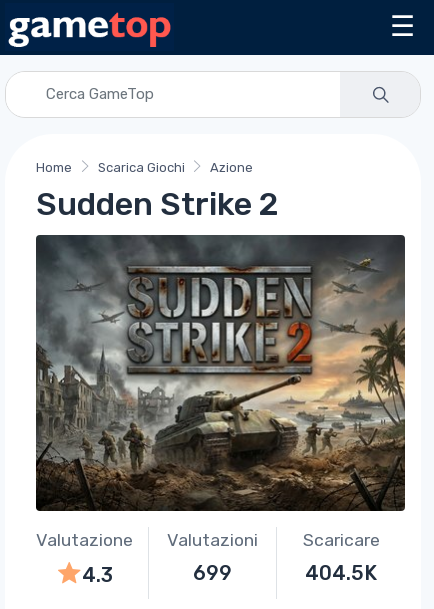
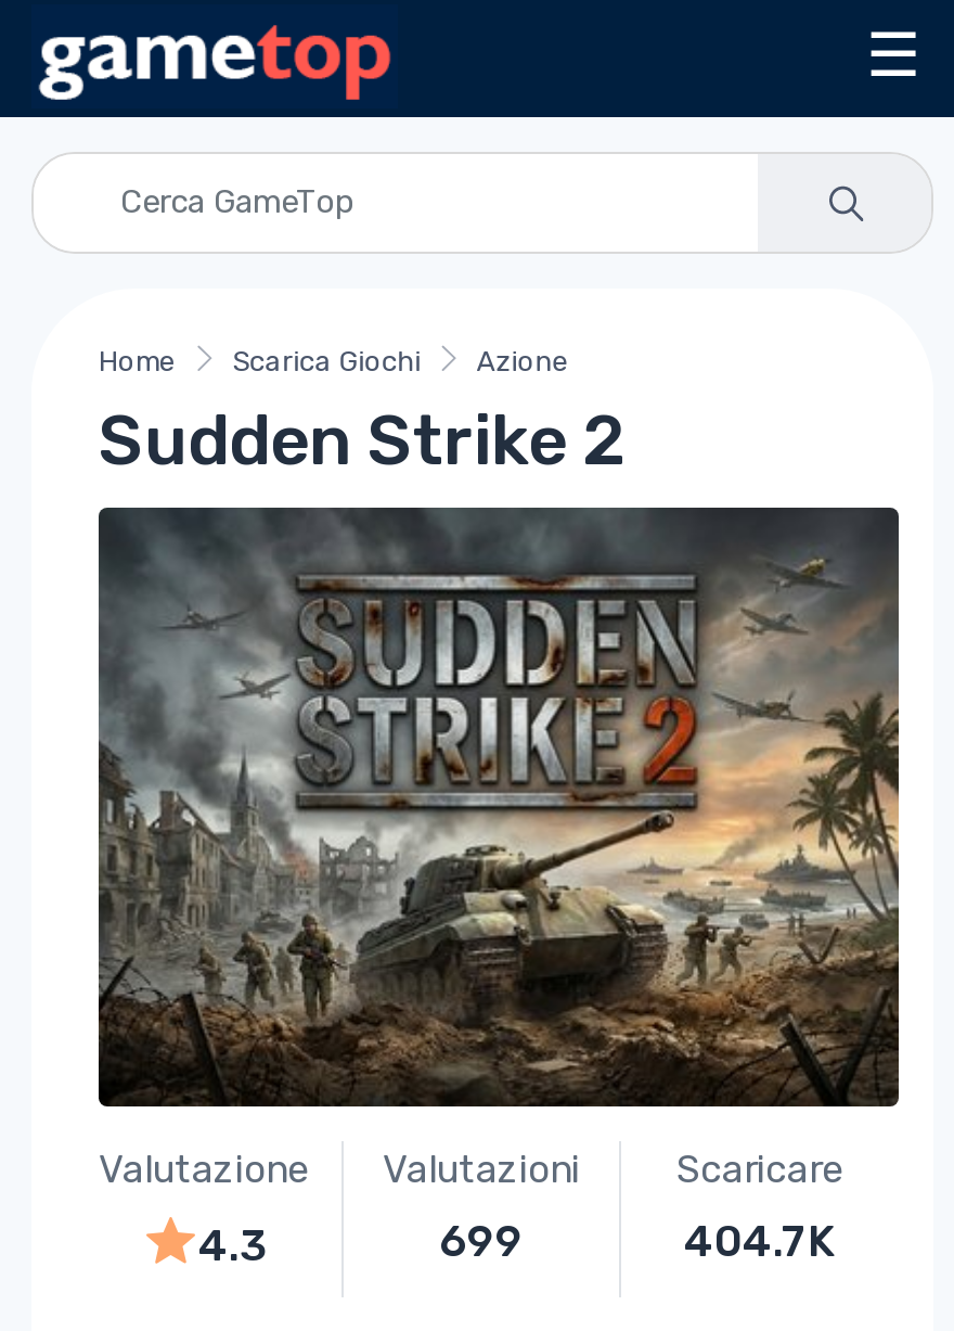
- 404.5K
+ 404.7K
